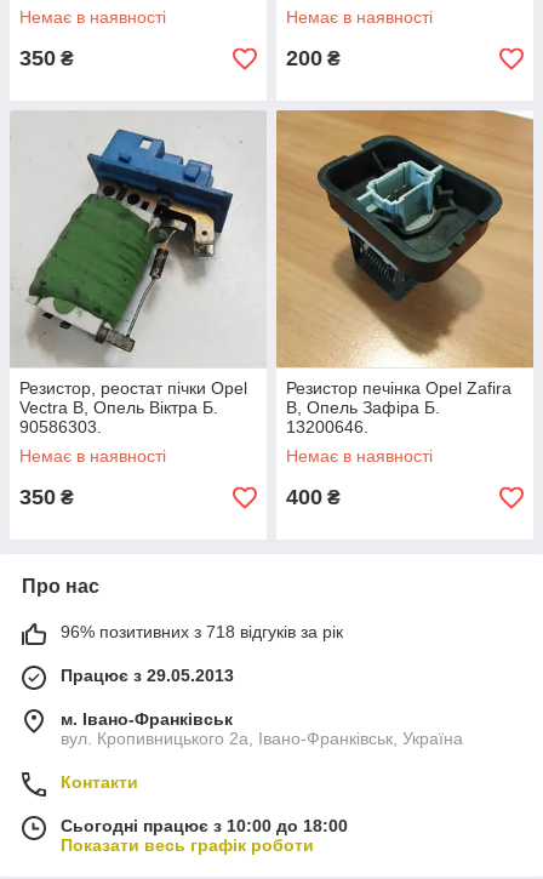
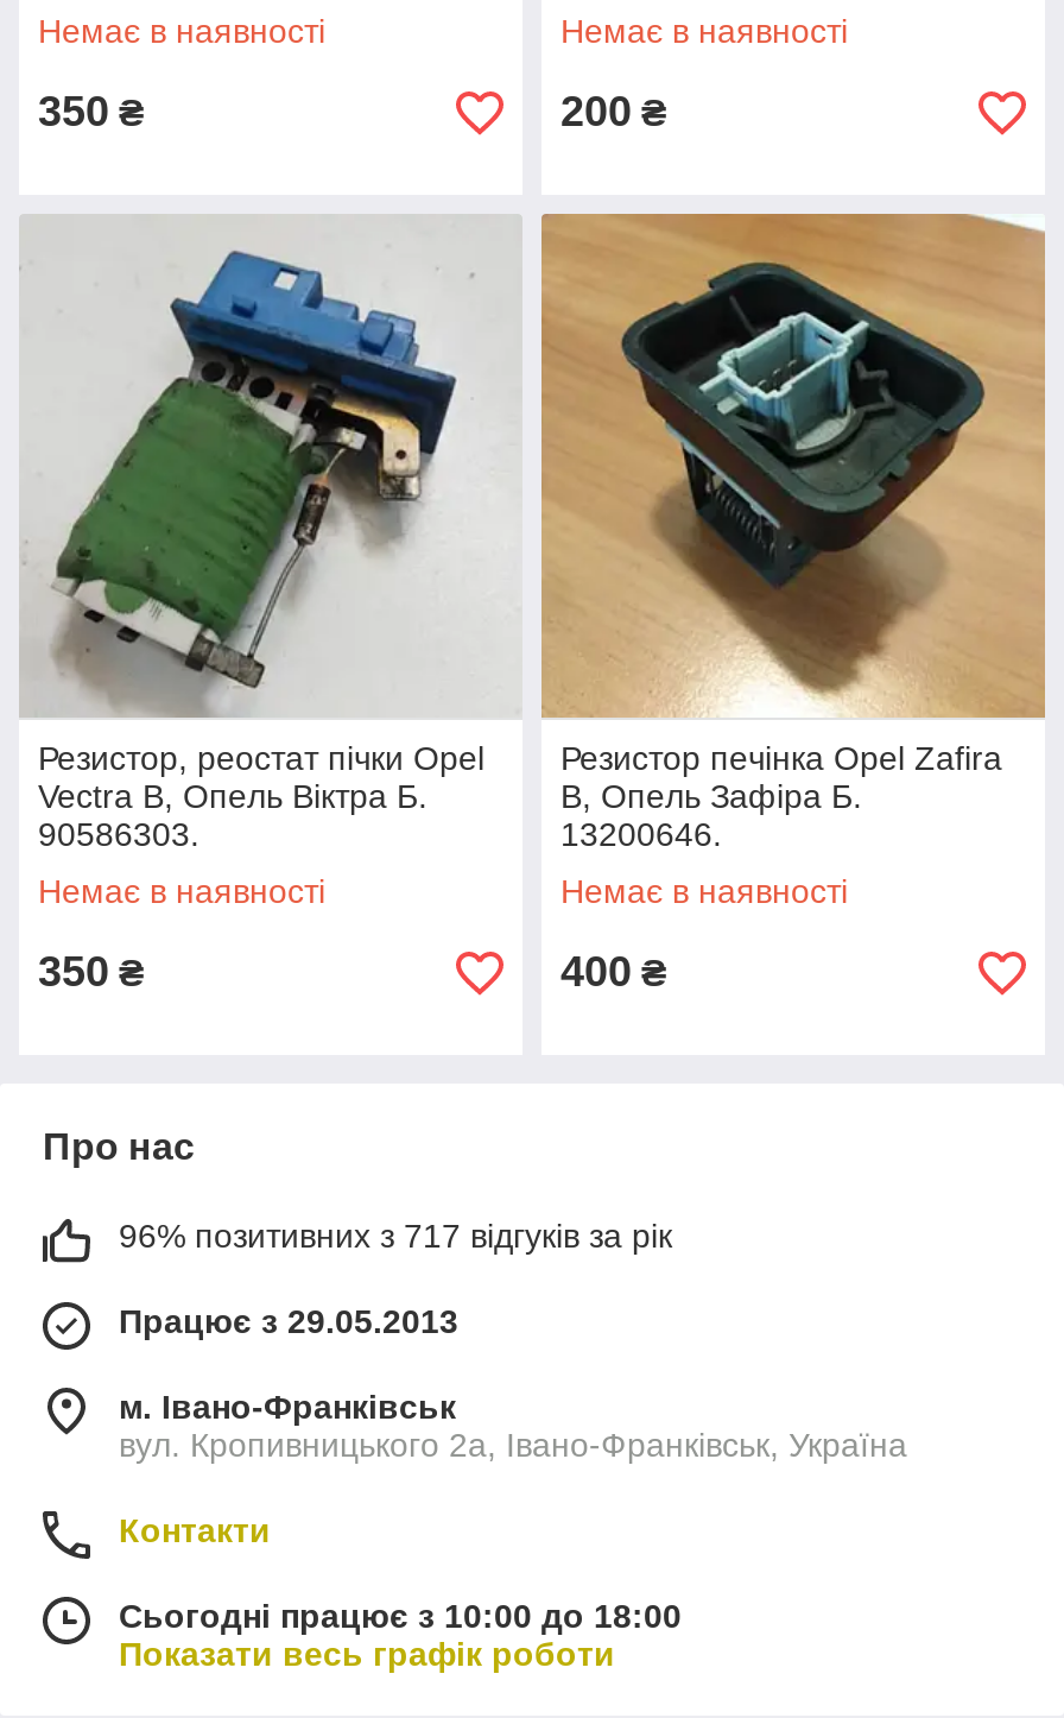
- 96% позитивних з 718 відгуків за рік
+ 96% позитивних з 717 відгуків за рік
